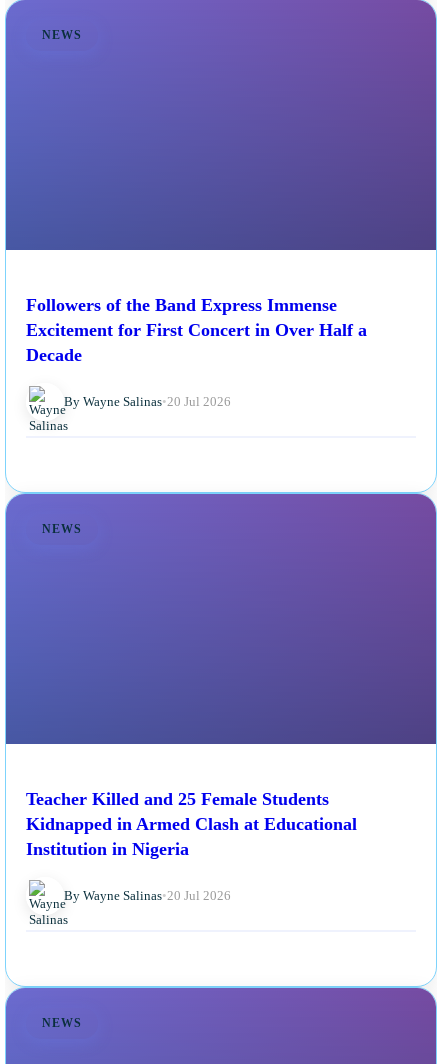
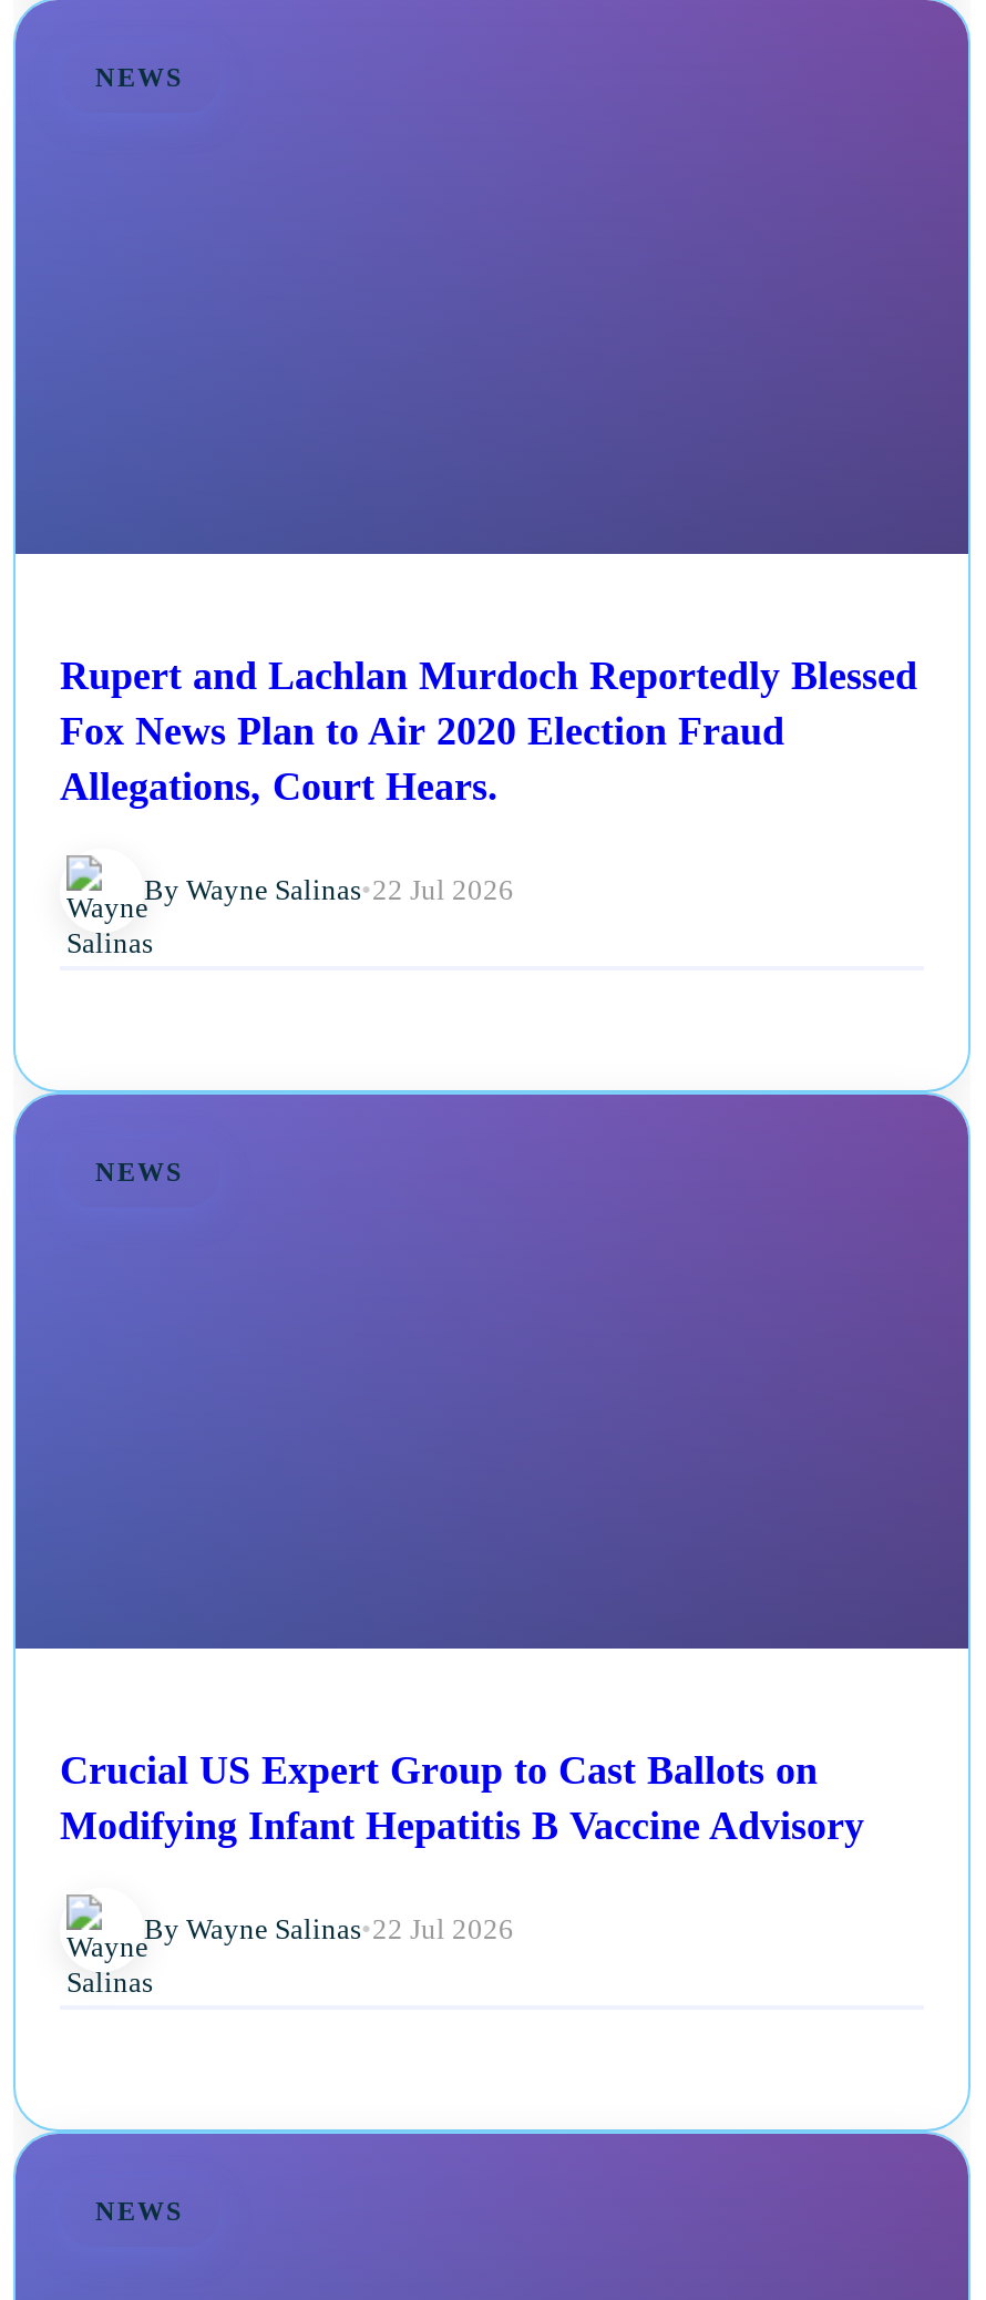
- Followers of the Band Express Immense
- Excitement for First Concert in Over Half a
- Decade
+ Rupert and Lachlan Murdoch Reportedly Blessed
+ Fox News Plan to Air 2020 Election Fraud
+ Allegations, Court Hears.

- By Wayne Salinas • 20 Jul 2026
+ By Wayne Salinas • 22 Jul 2026

- Teacher Killed and 25 Female Students
- Kidnapped in Armed Clash at Educational
- Institution in Nigeria
+ Crucial US Expert Group to Cast Ballots on
+ Modifying Infant Hepatitis B Vaccine Advisory

- By Wayne Salinas • 20 Jul 2026
+ By Wayne Salinas • 22 Jul 2026
